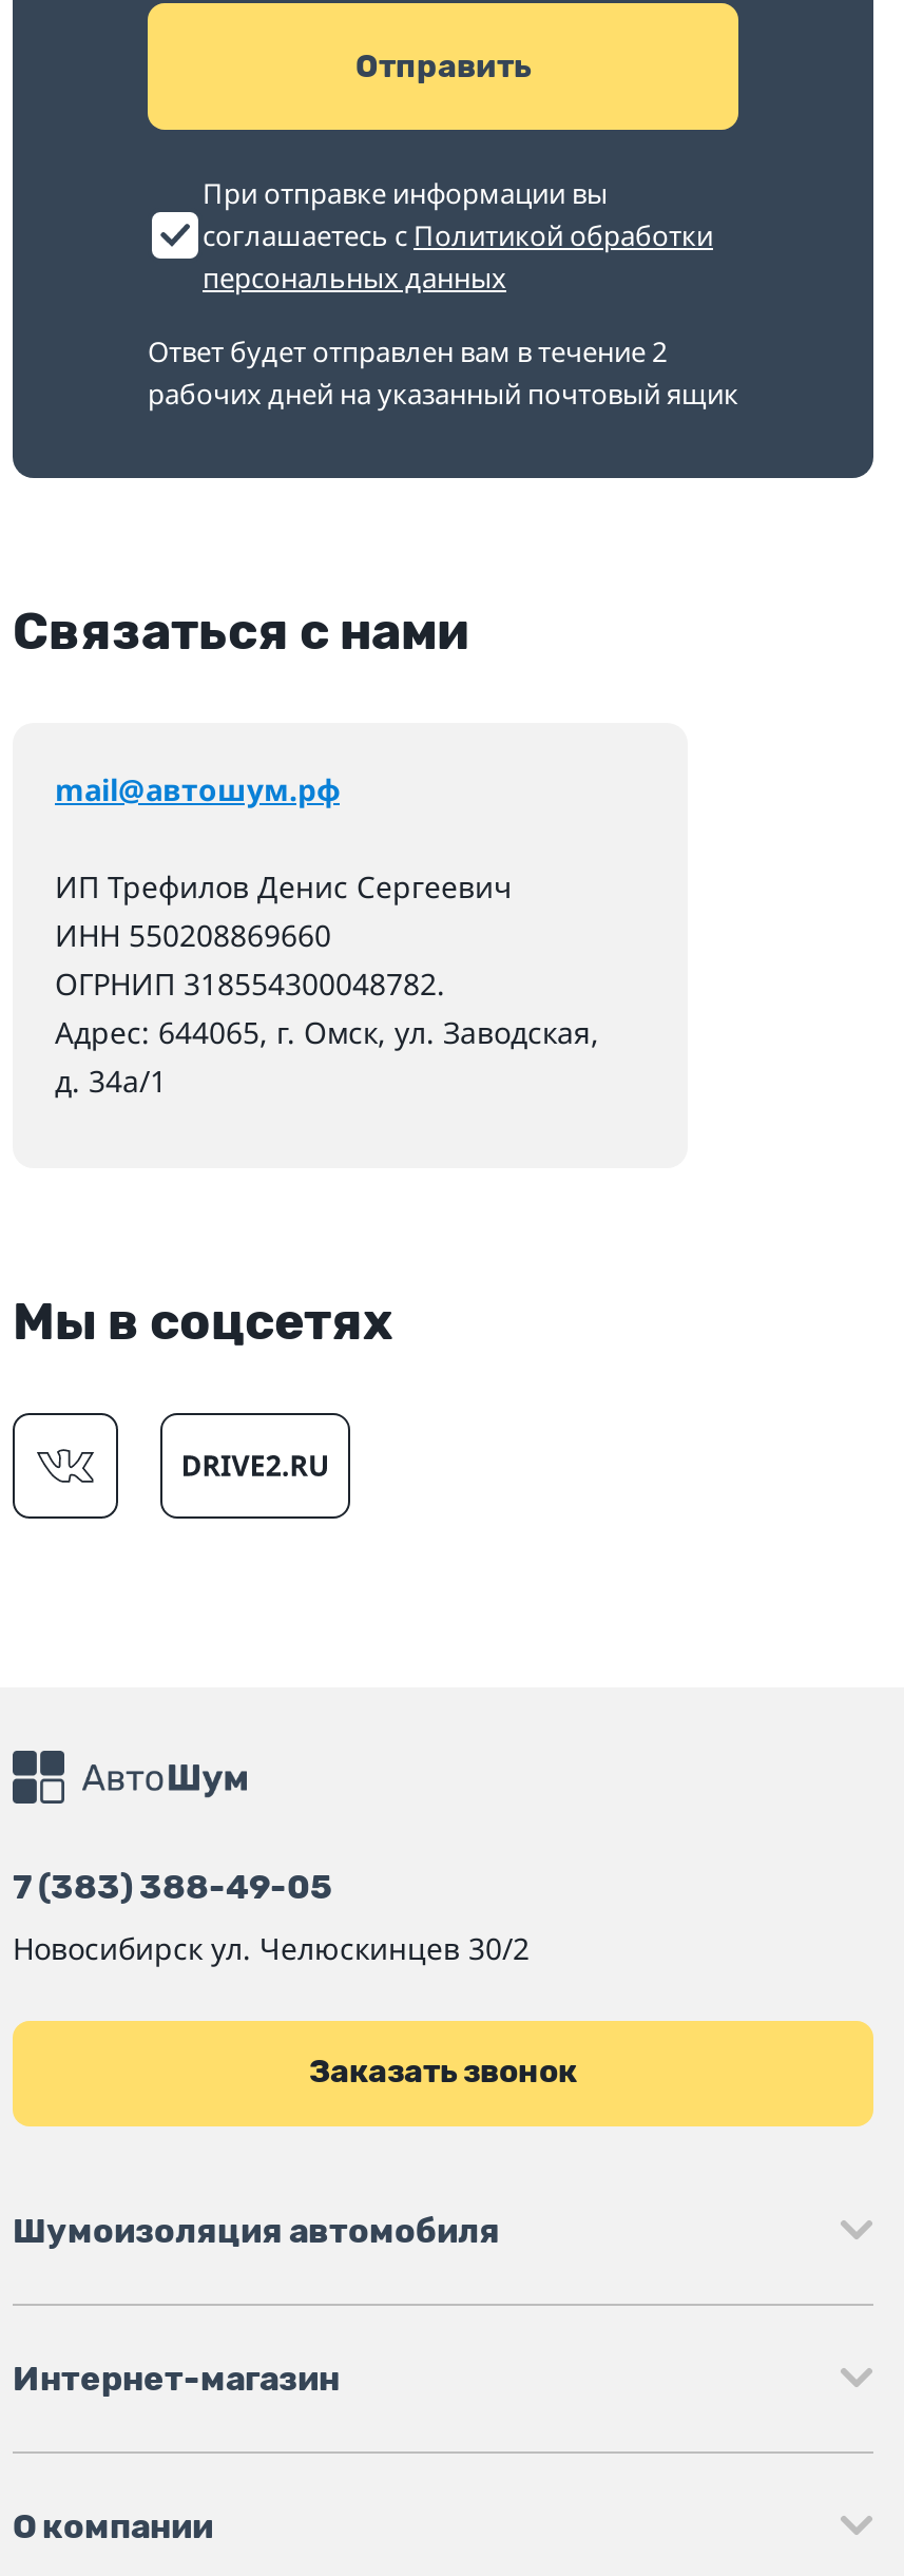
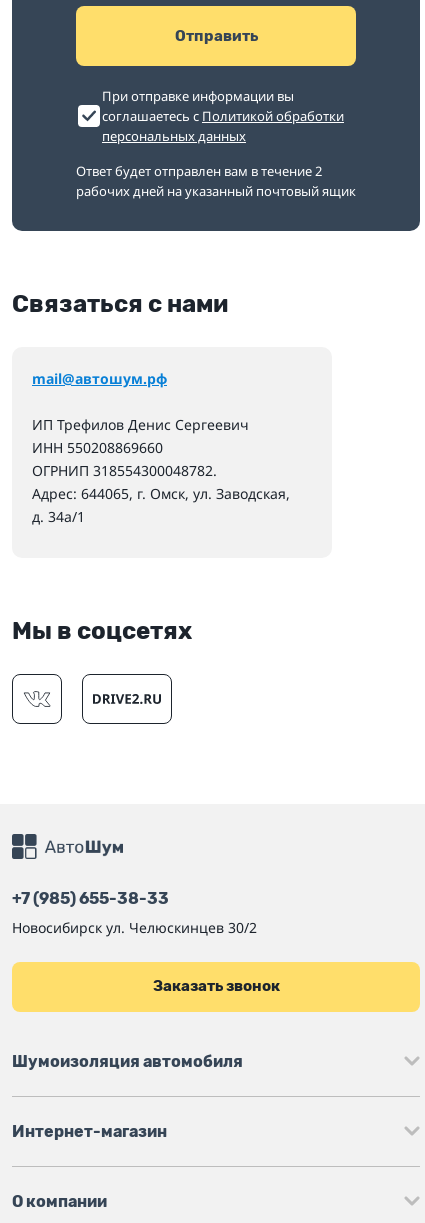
- 7 (383) 388-49-05
+ +7 (985) 655-38-33
